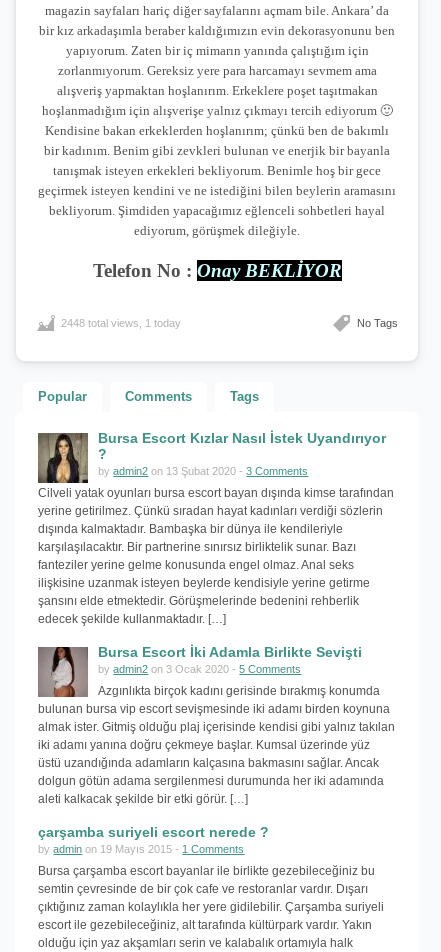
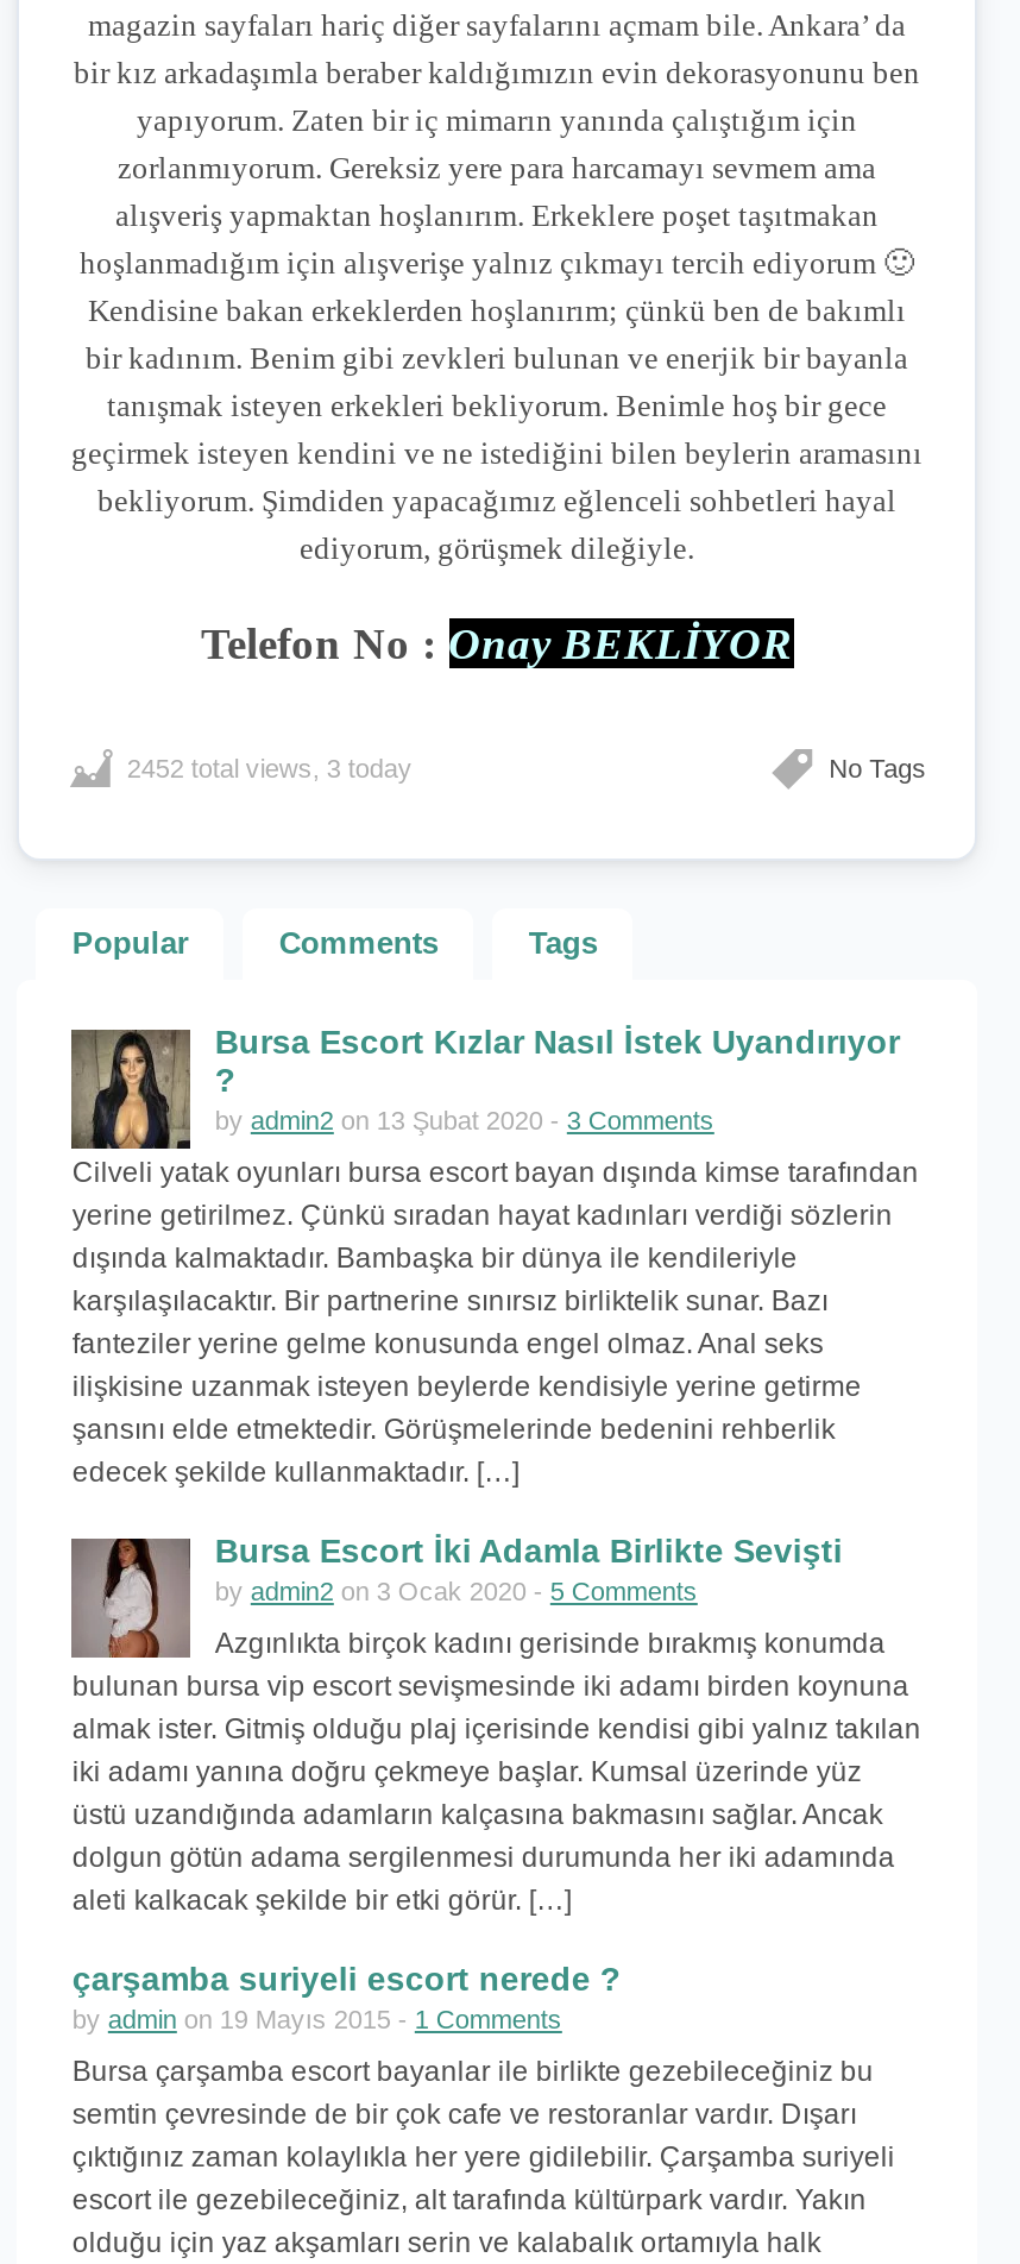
- 2448 total views, 1 today
+ 2452 total views, 3 today
